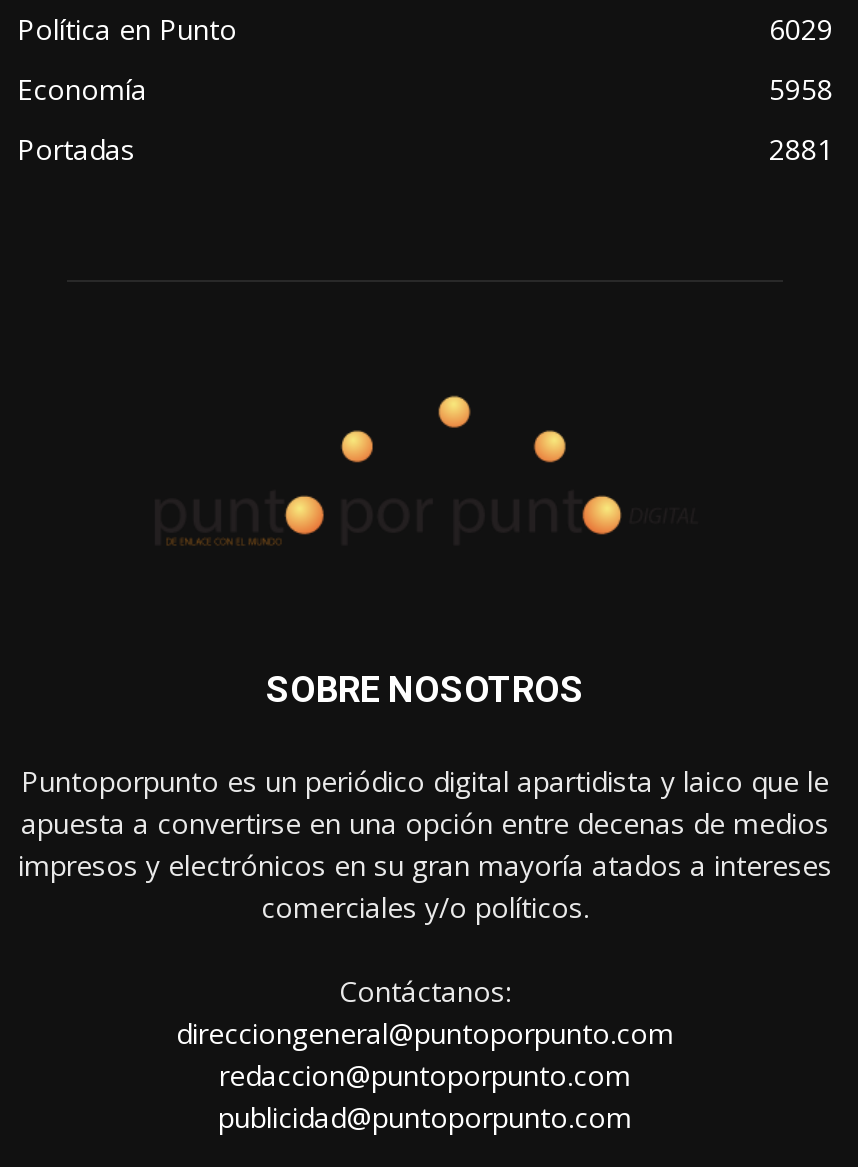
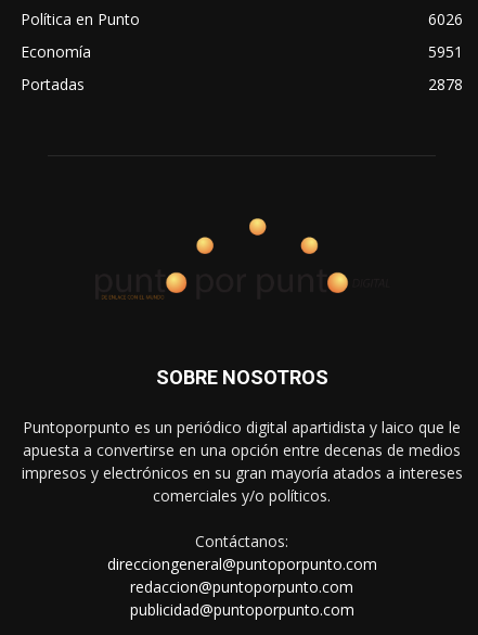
- 6029
+ 6026

- 5958
+ 5951

- 2881
+ 2878
